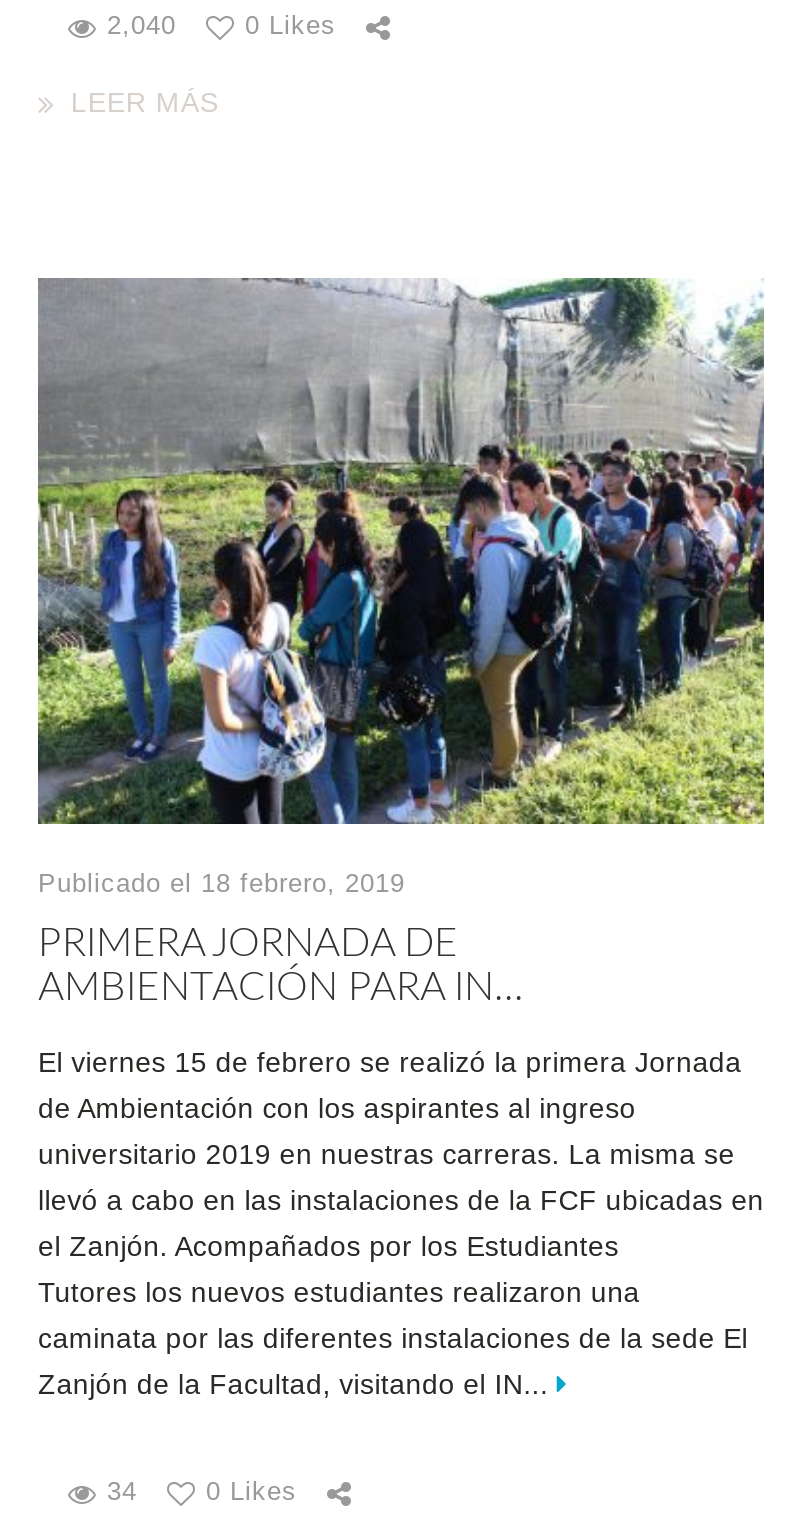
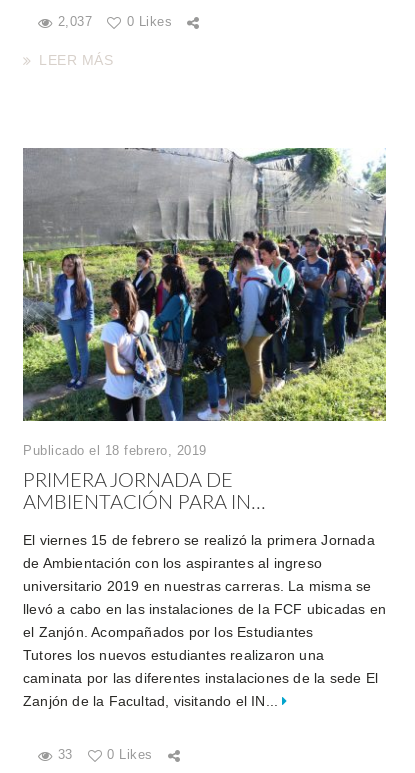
- 2,040
+ 2,037

- 34
+ 33
